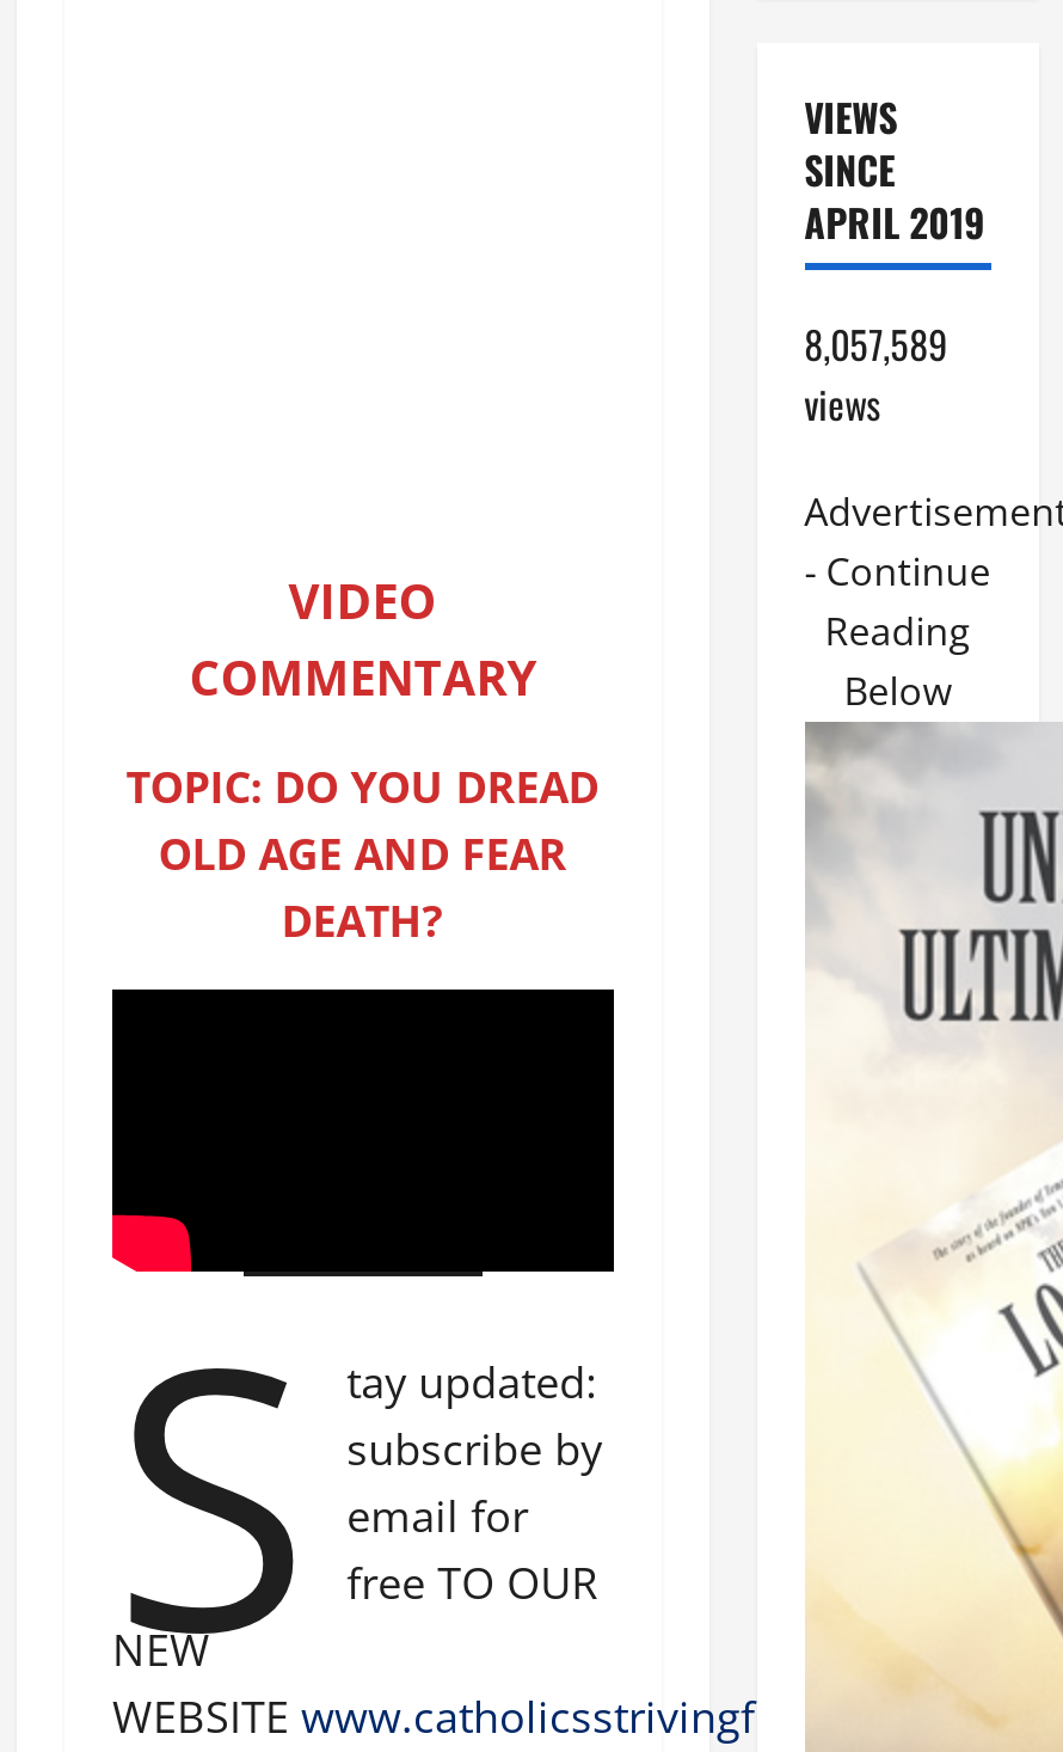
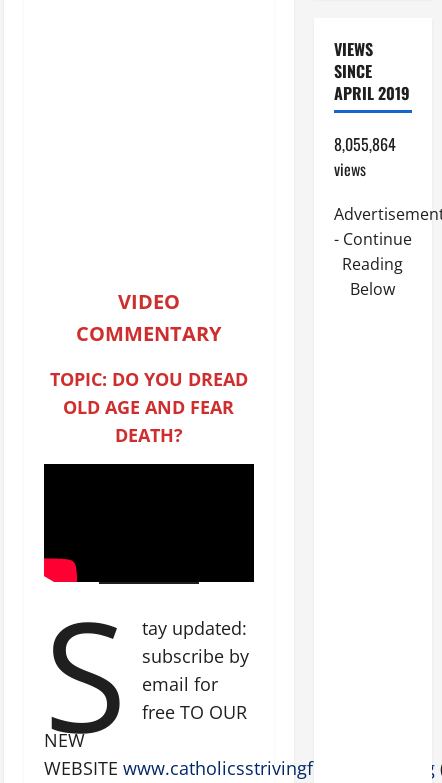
- 8,057,589
+ 8,055,864

- [image]
